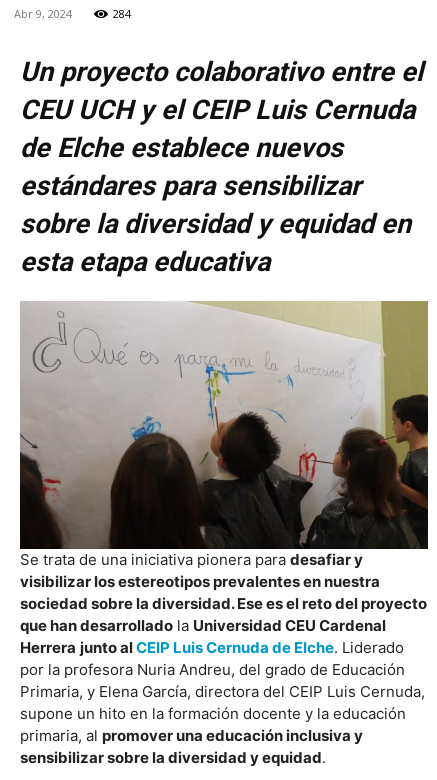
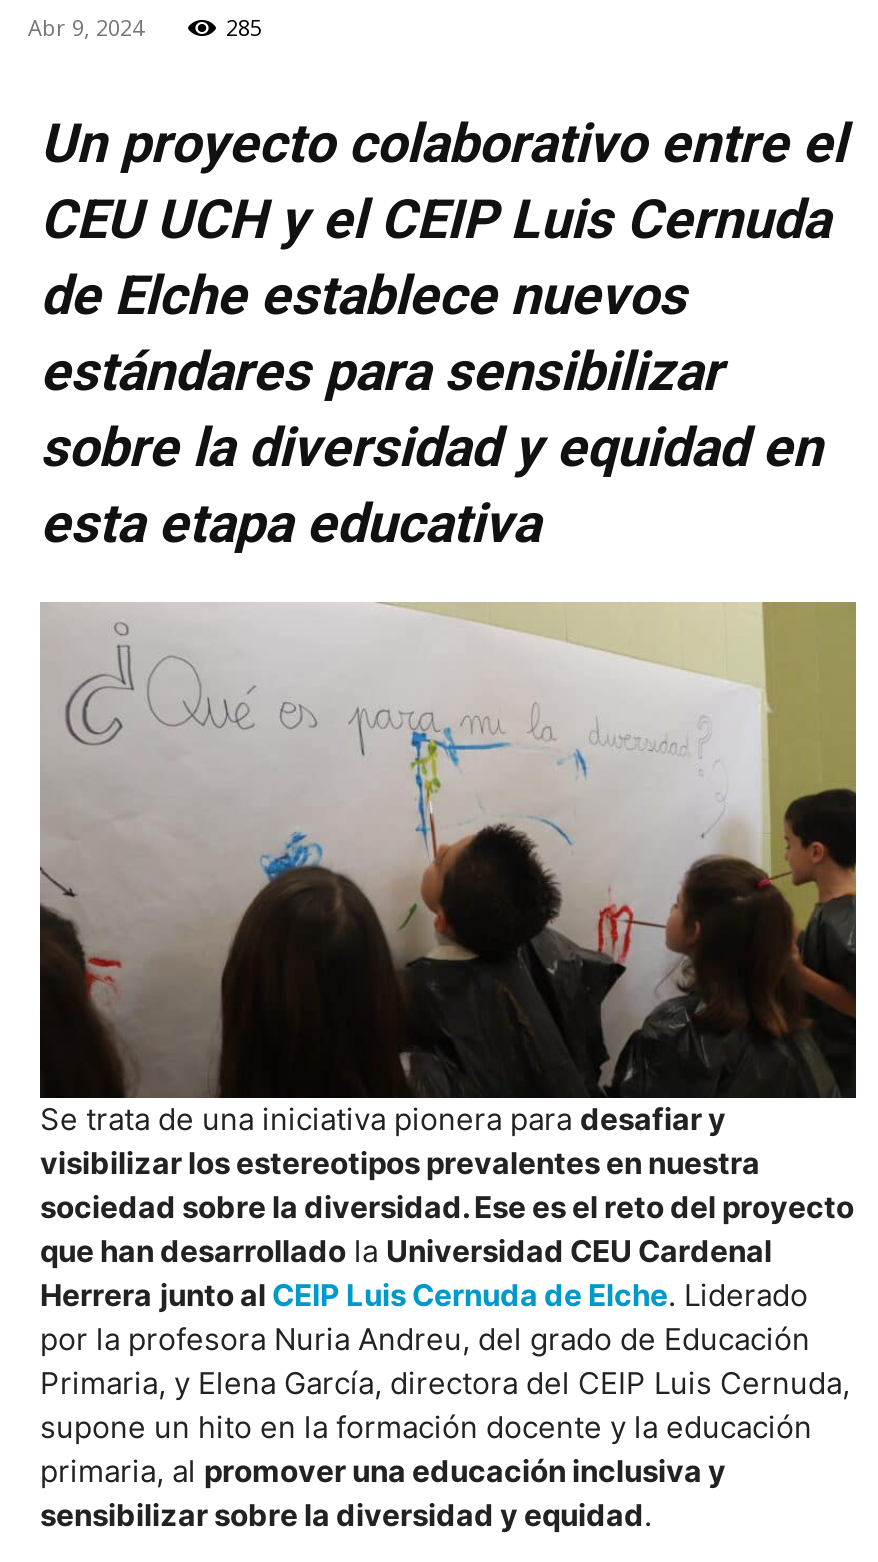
- 284
+ 285
